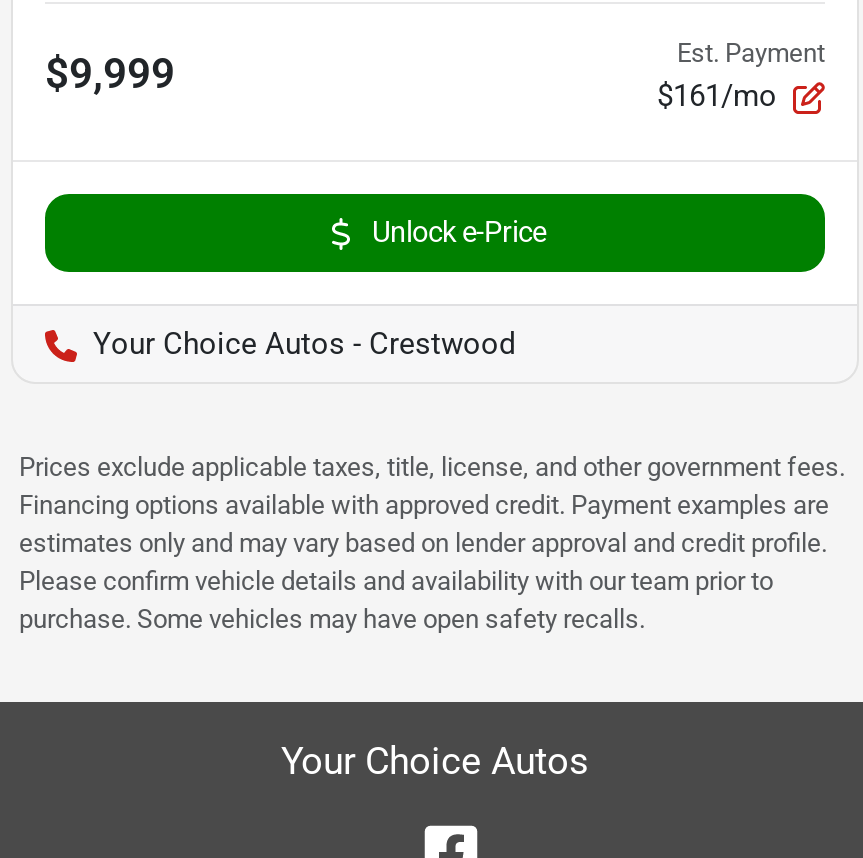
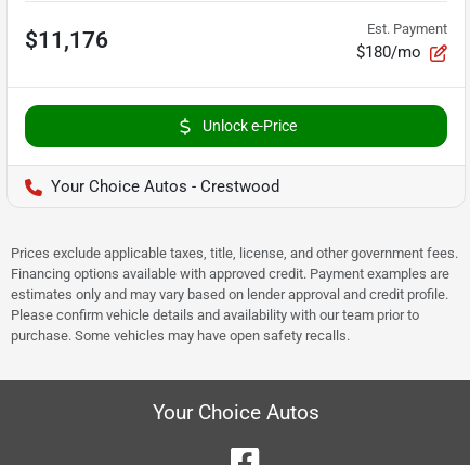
- $9,999
+ $11,176

- $161/mo
+ $180/mo
